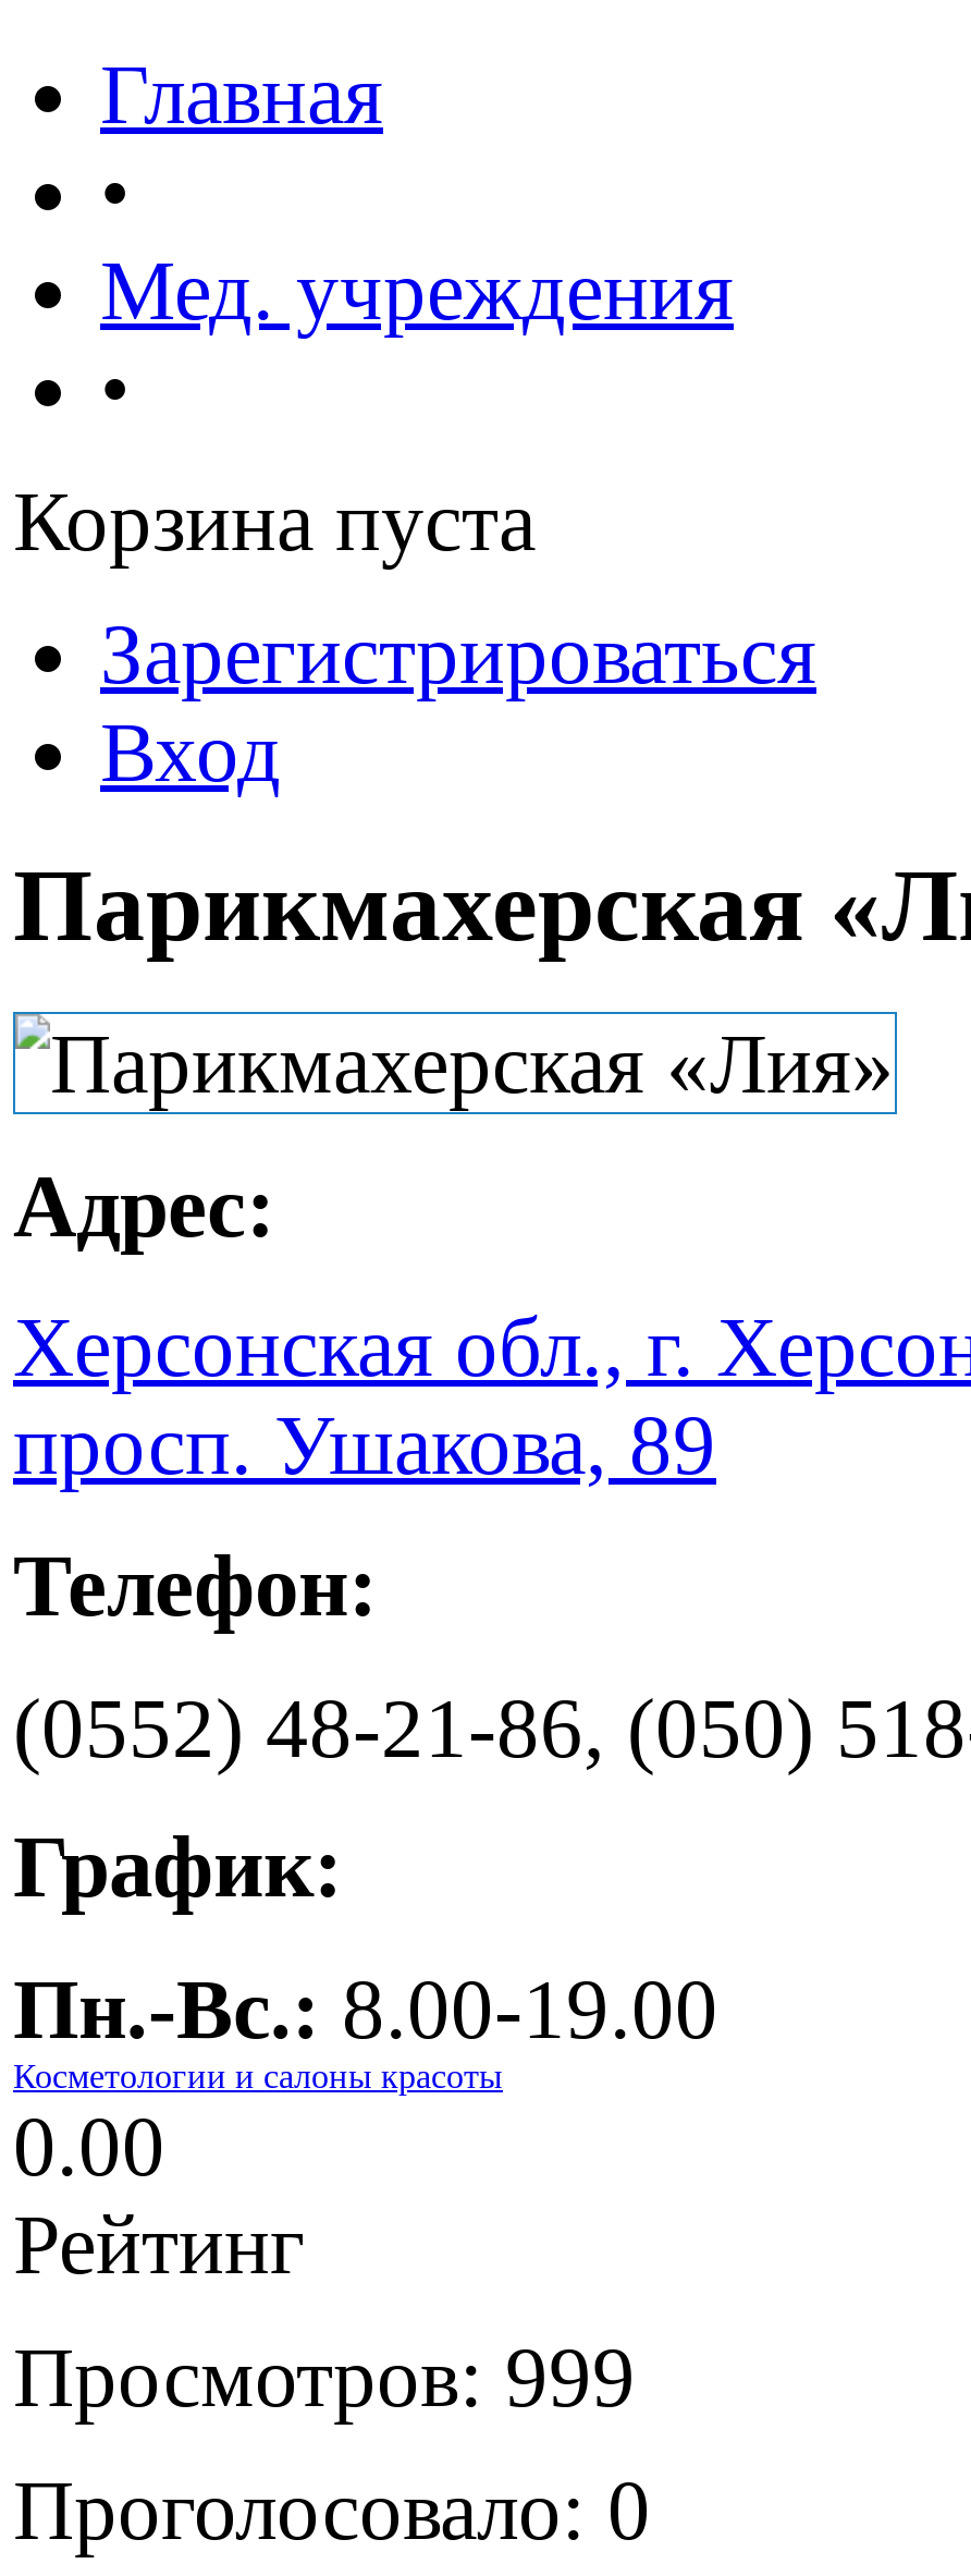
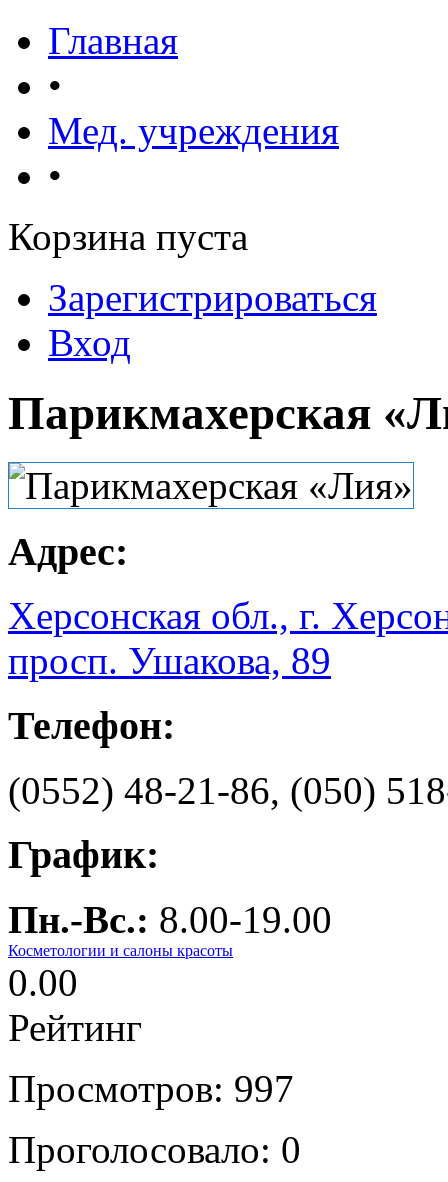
- Просмотров: 999
+ Просмотров: 997
